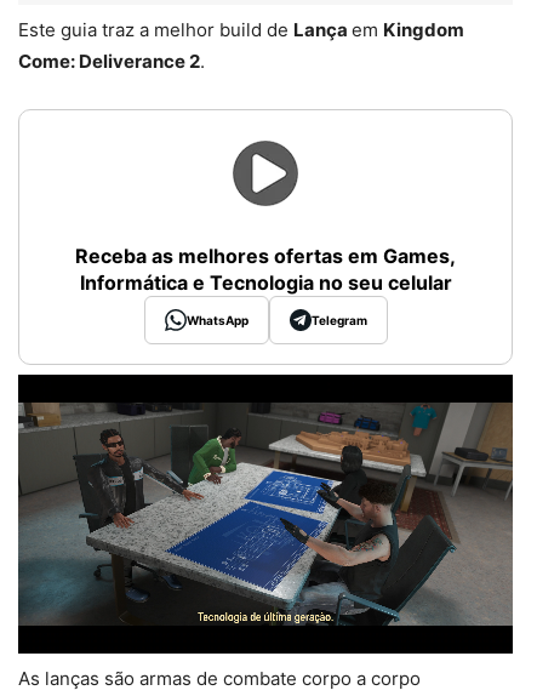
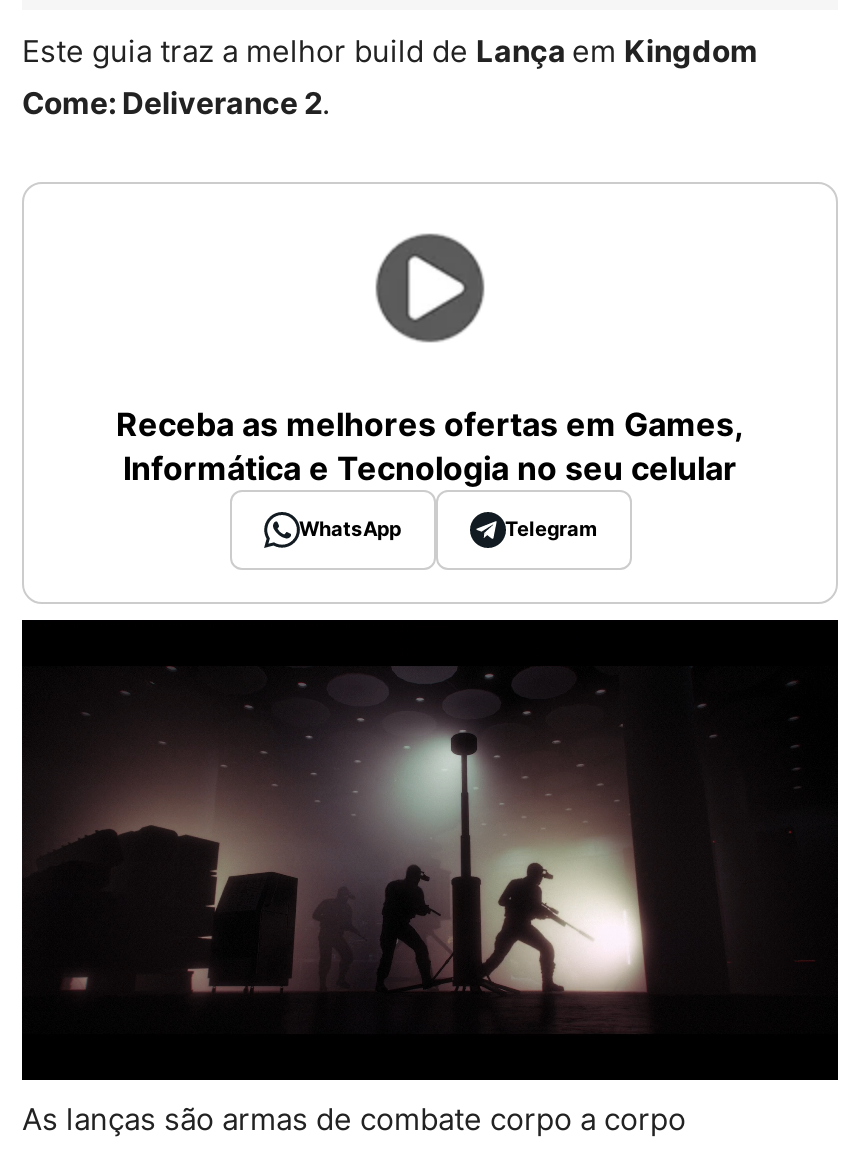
- [image]
+ [image]
